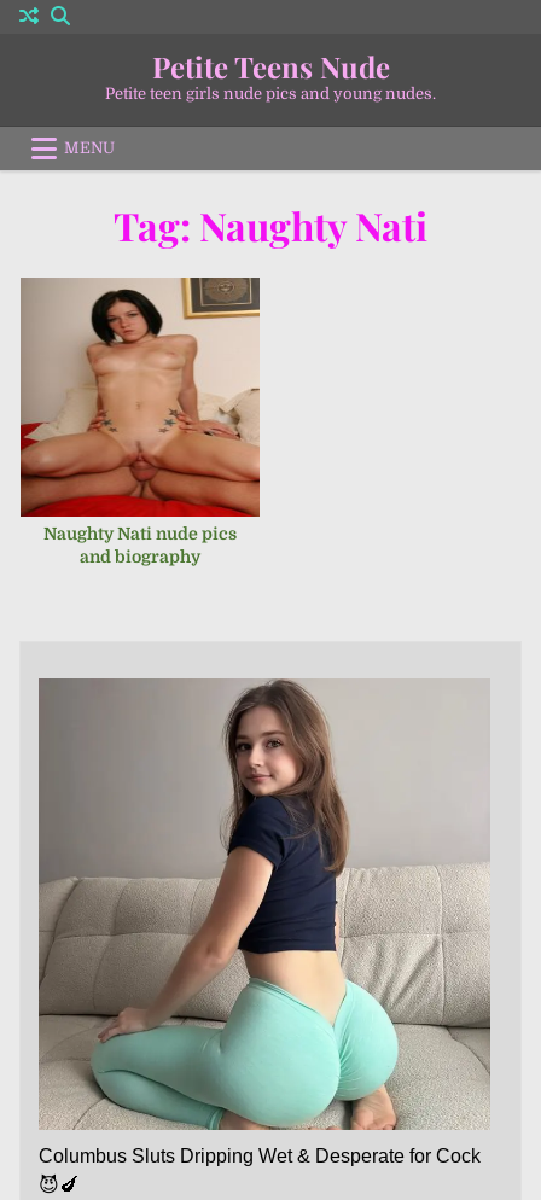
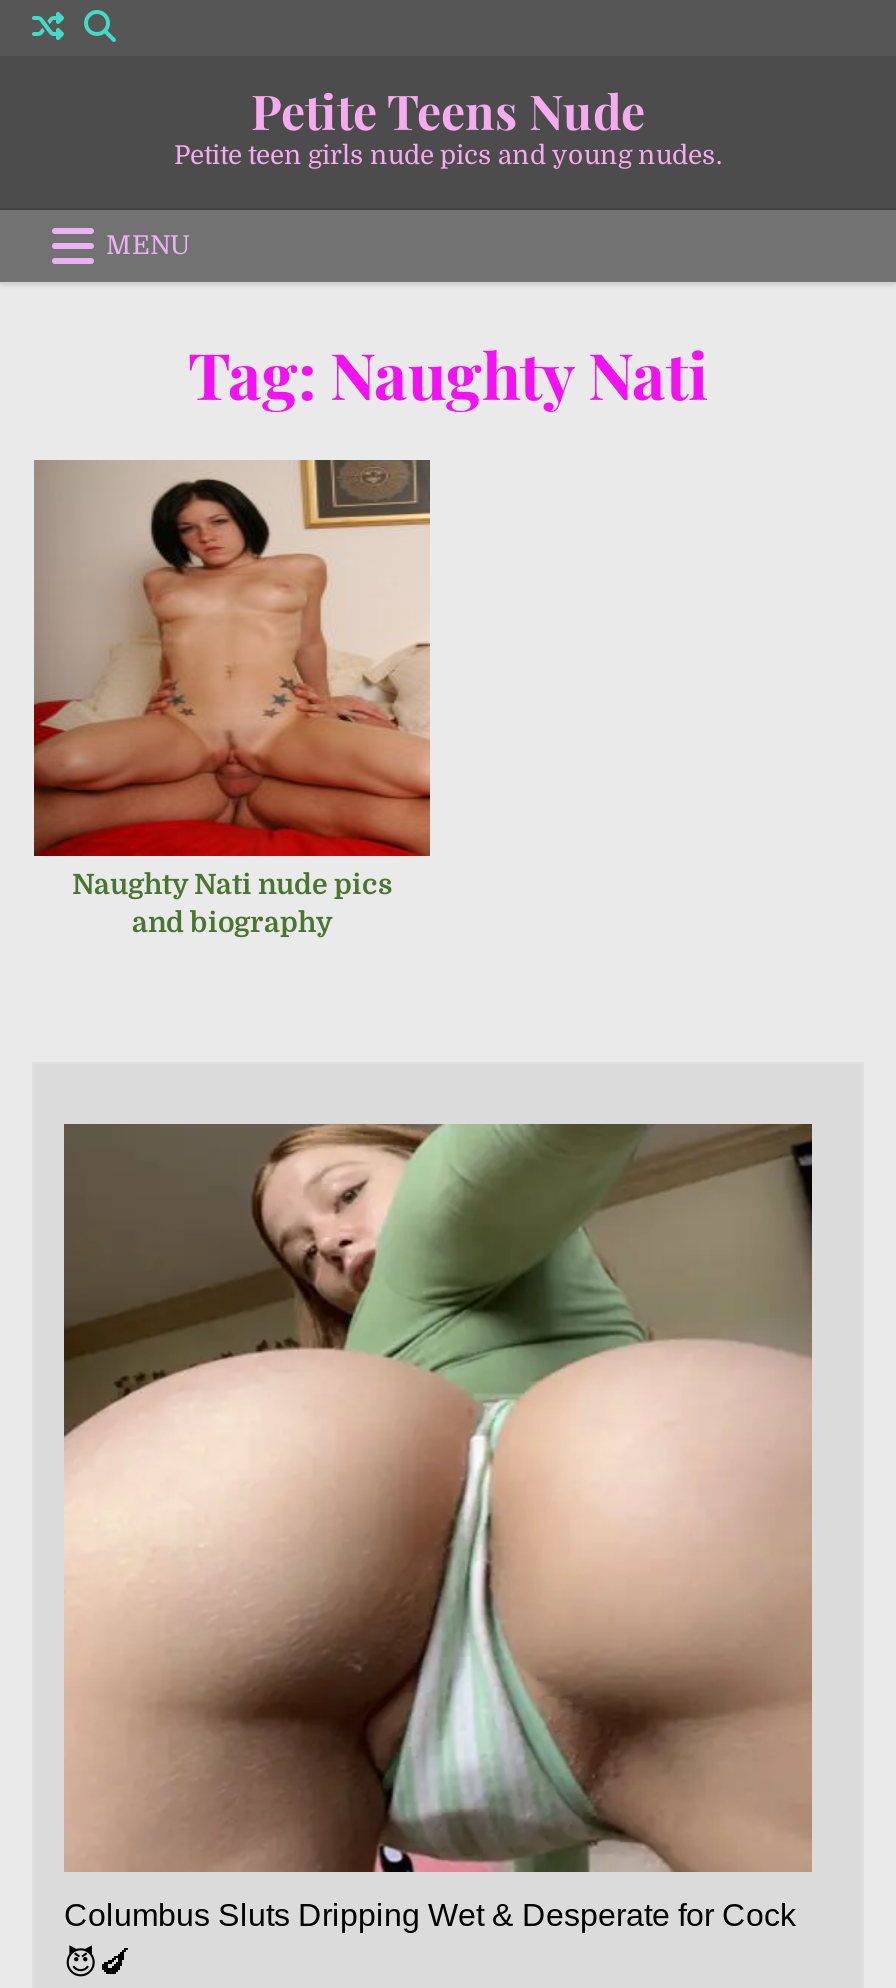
- [image]
+ [image]
